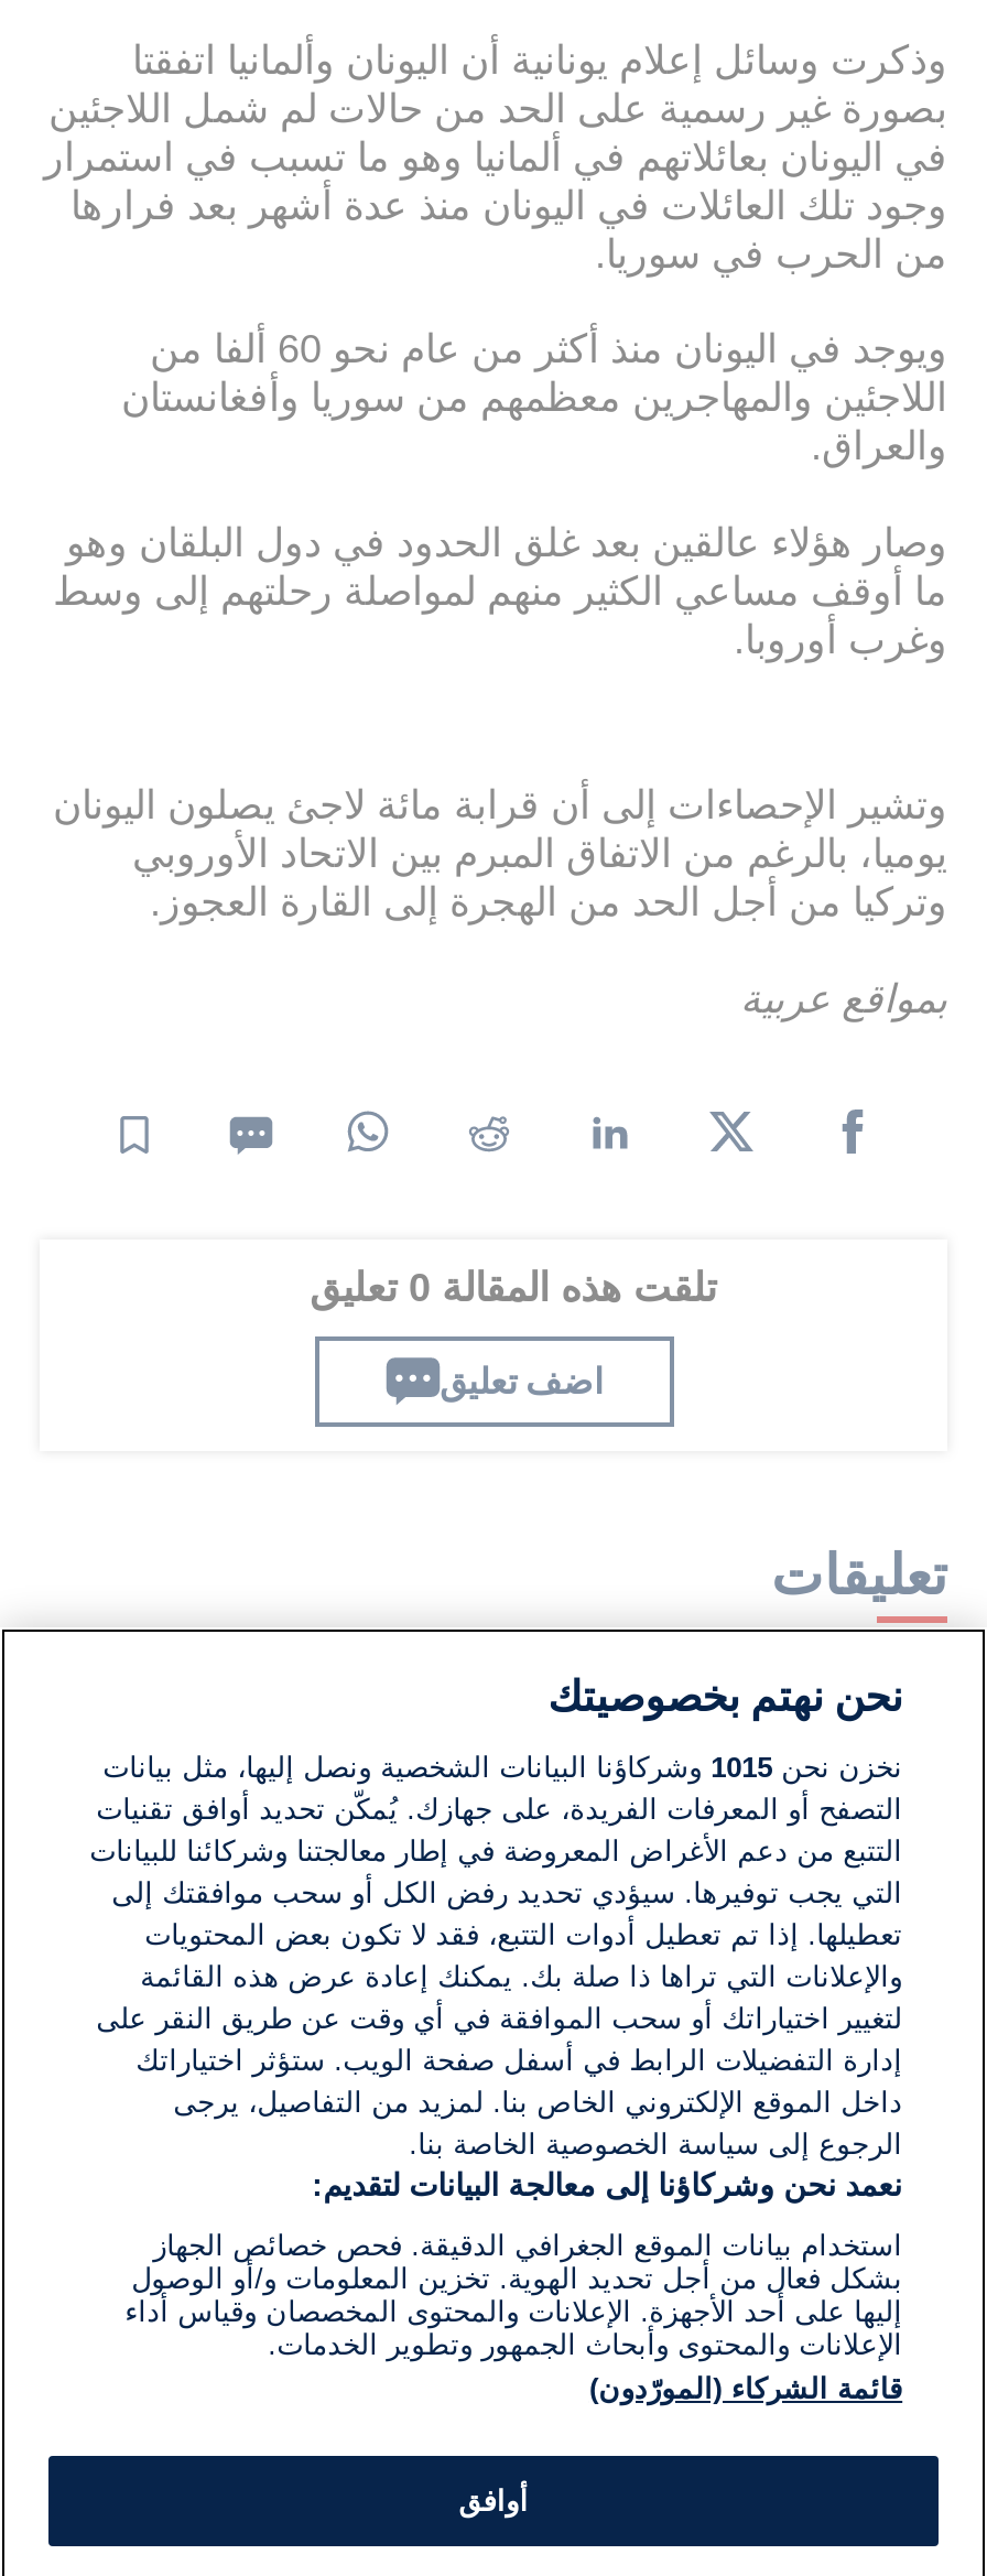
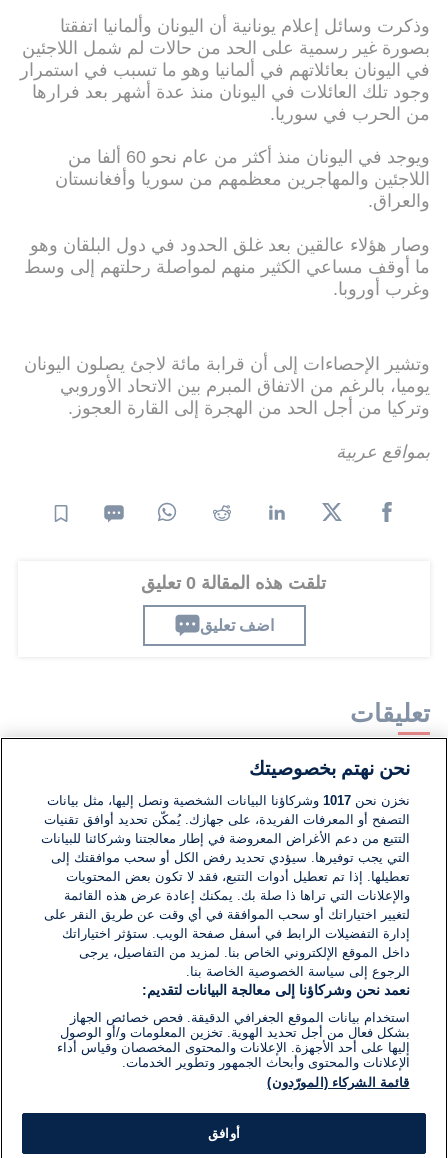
- نخزن نحن 1015 وشركاؤنا البيانات الشخصية ونصل إليها، مثل بيانات
+ نخزن نحن 1017 وشركاؤنا البيانات الشخصية ونصل إليها، مثل بيانات
